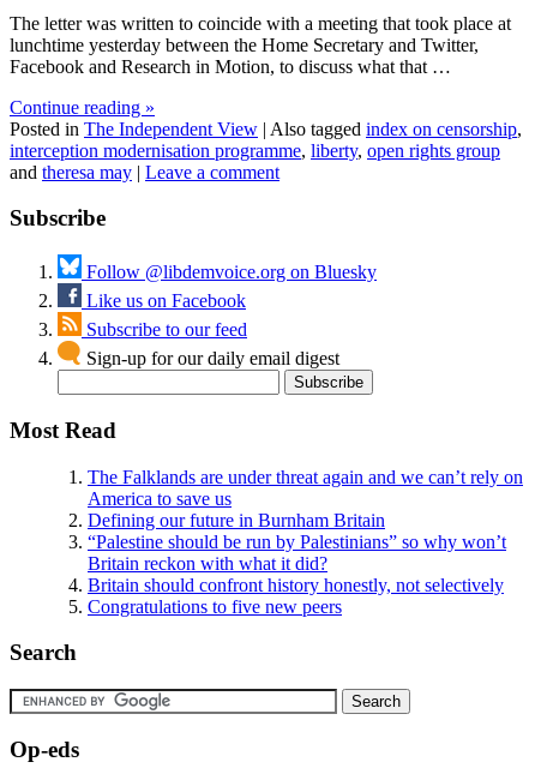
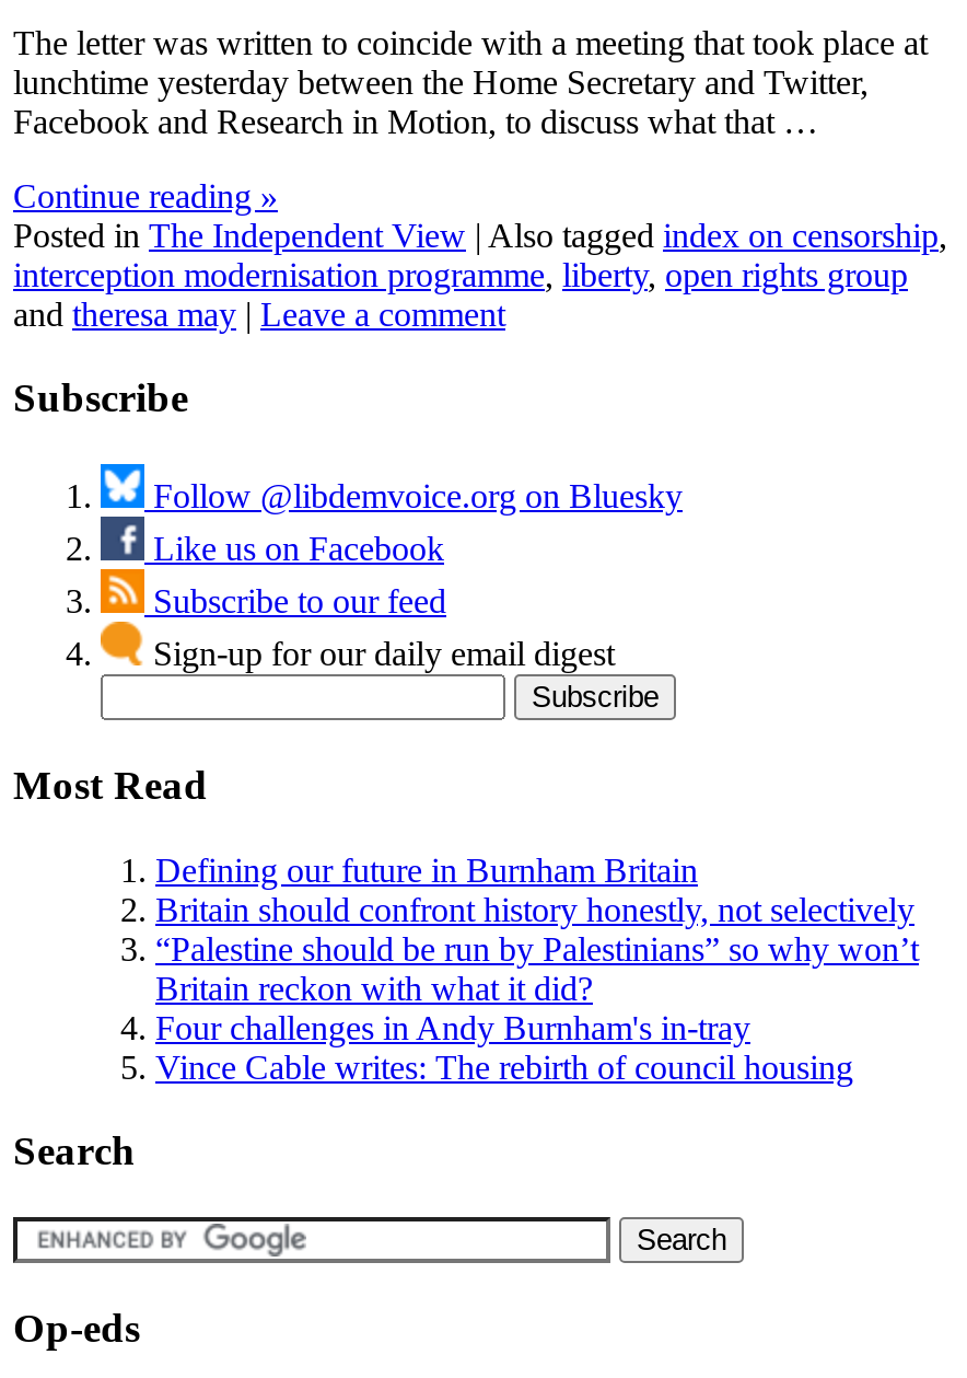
- The Falklands are under threat again and we can’t rely on
- America to save us

moved up: Defining our future in Burnham Britain

moved up: Britain should confront history honestly, not selectively

- Congratulations to five new peers
+ Four challenges in Andy Burnham's in-tray
+ Vince Cable writes: The rebirth of council housing
